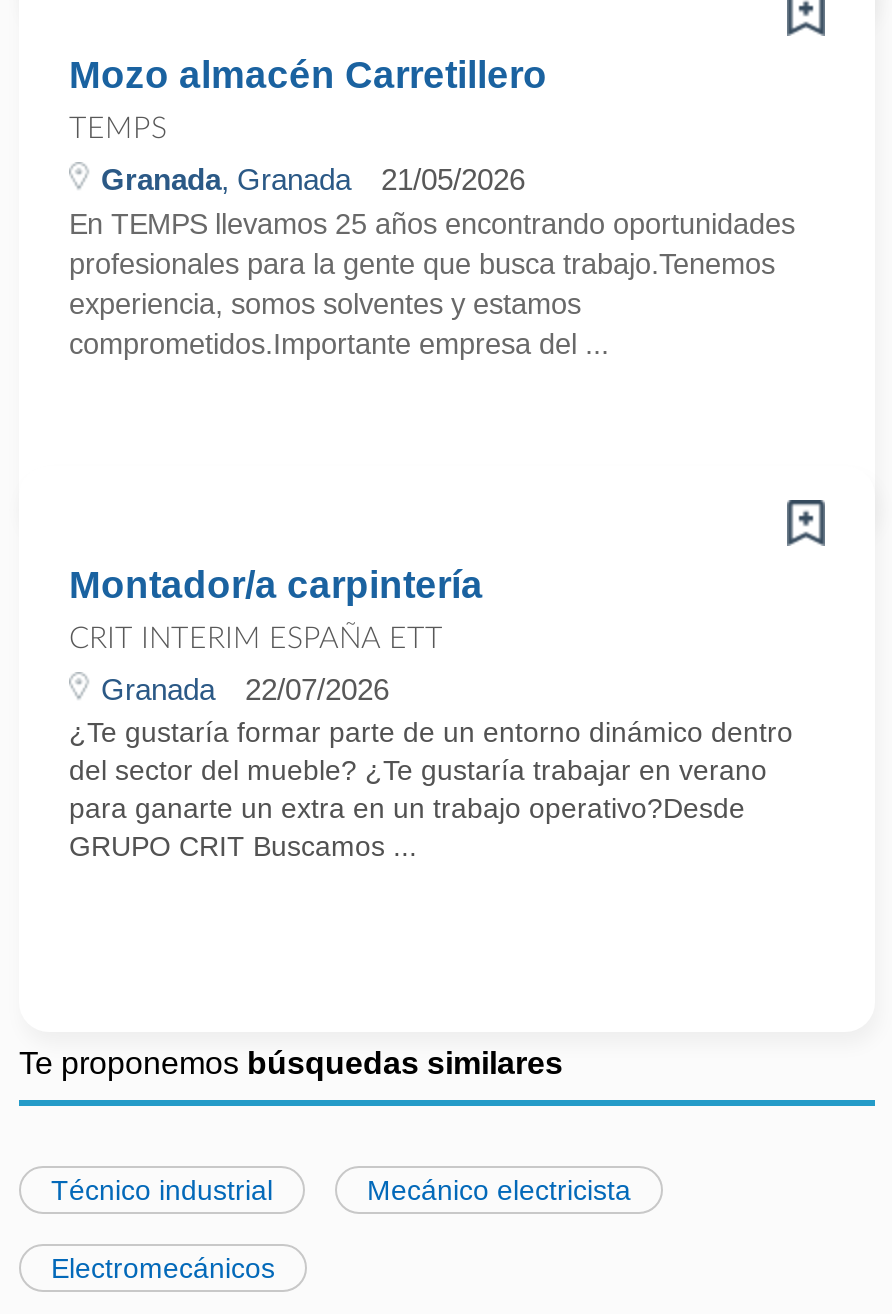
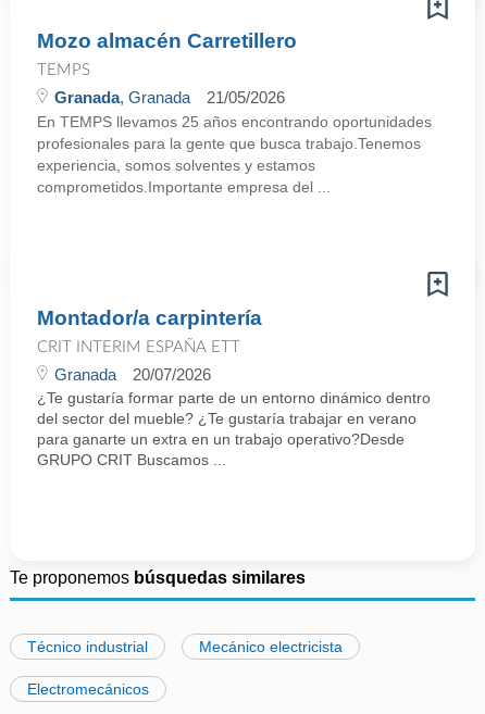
- Granada 22/07/2026
+ Granada 20/07/2026
